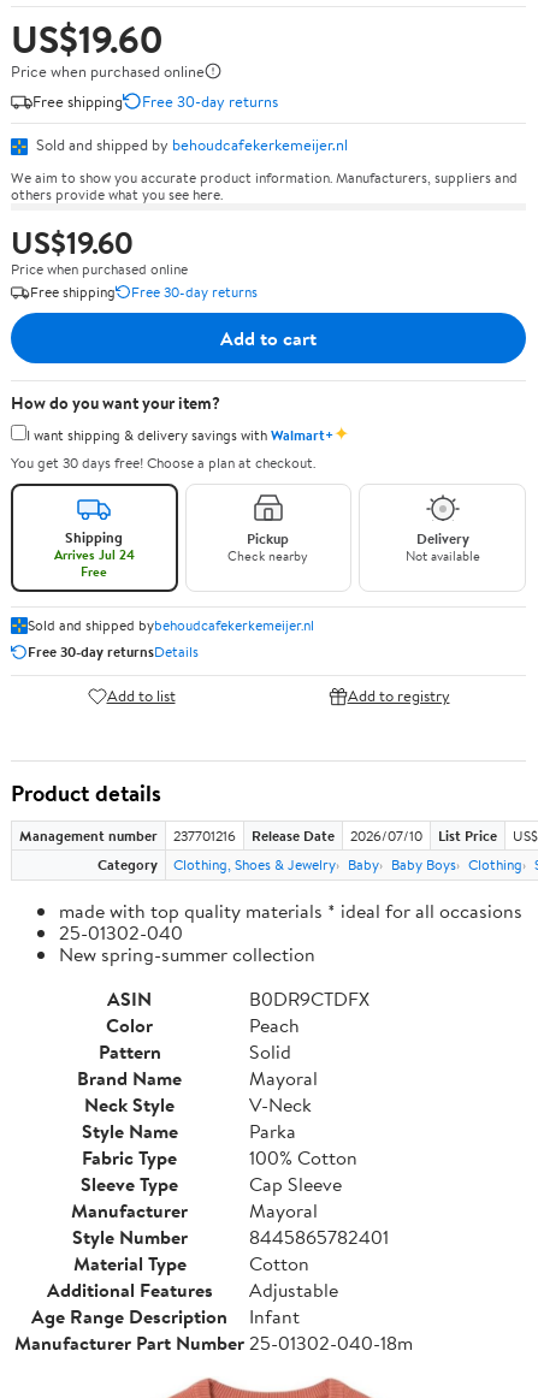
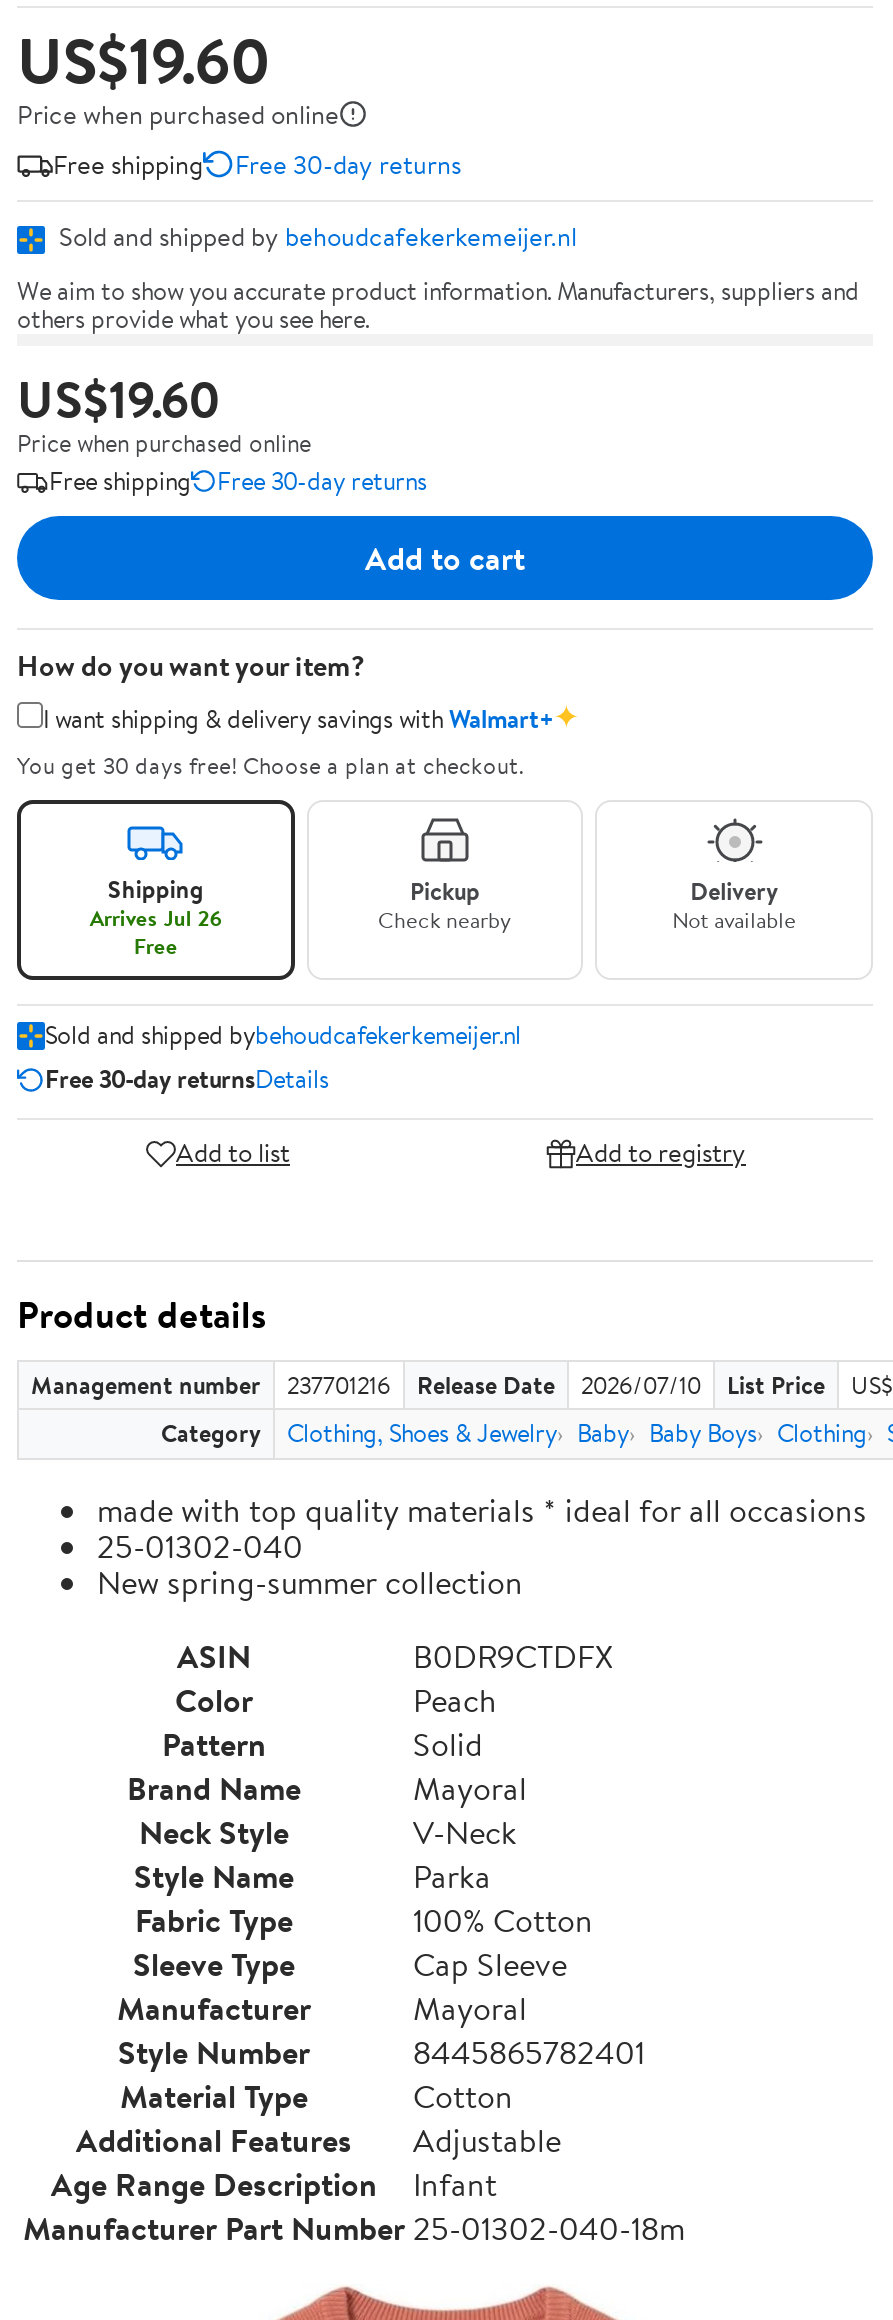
- Arrives Jul 24
+ Arrives Jul 26
